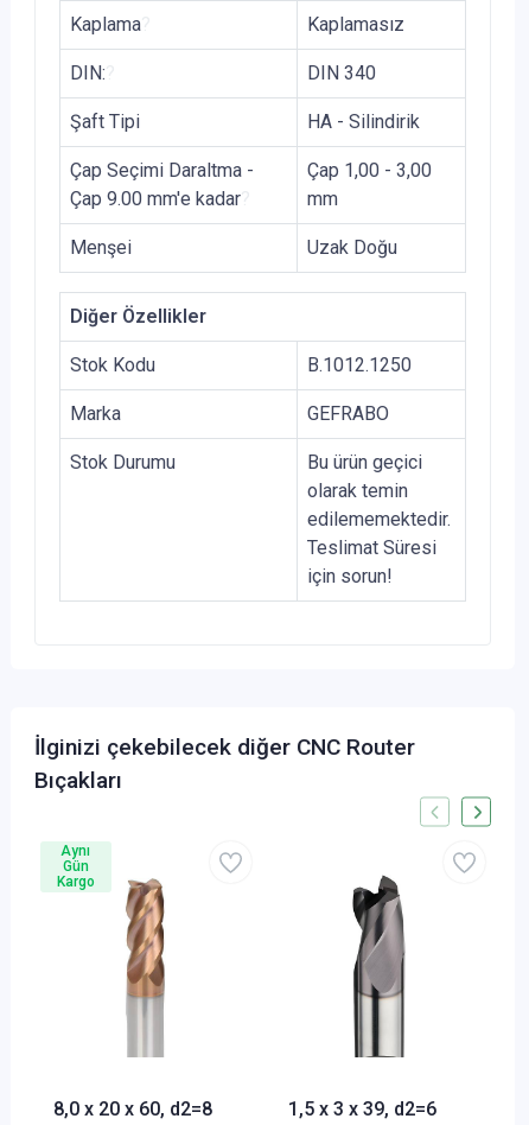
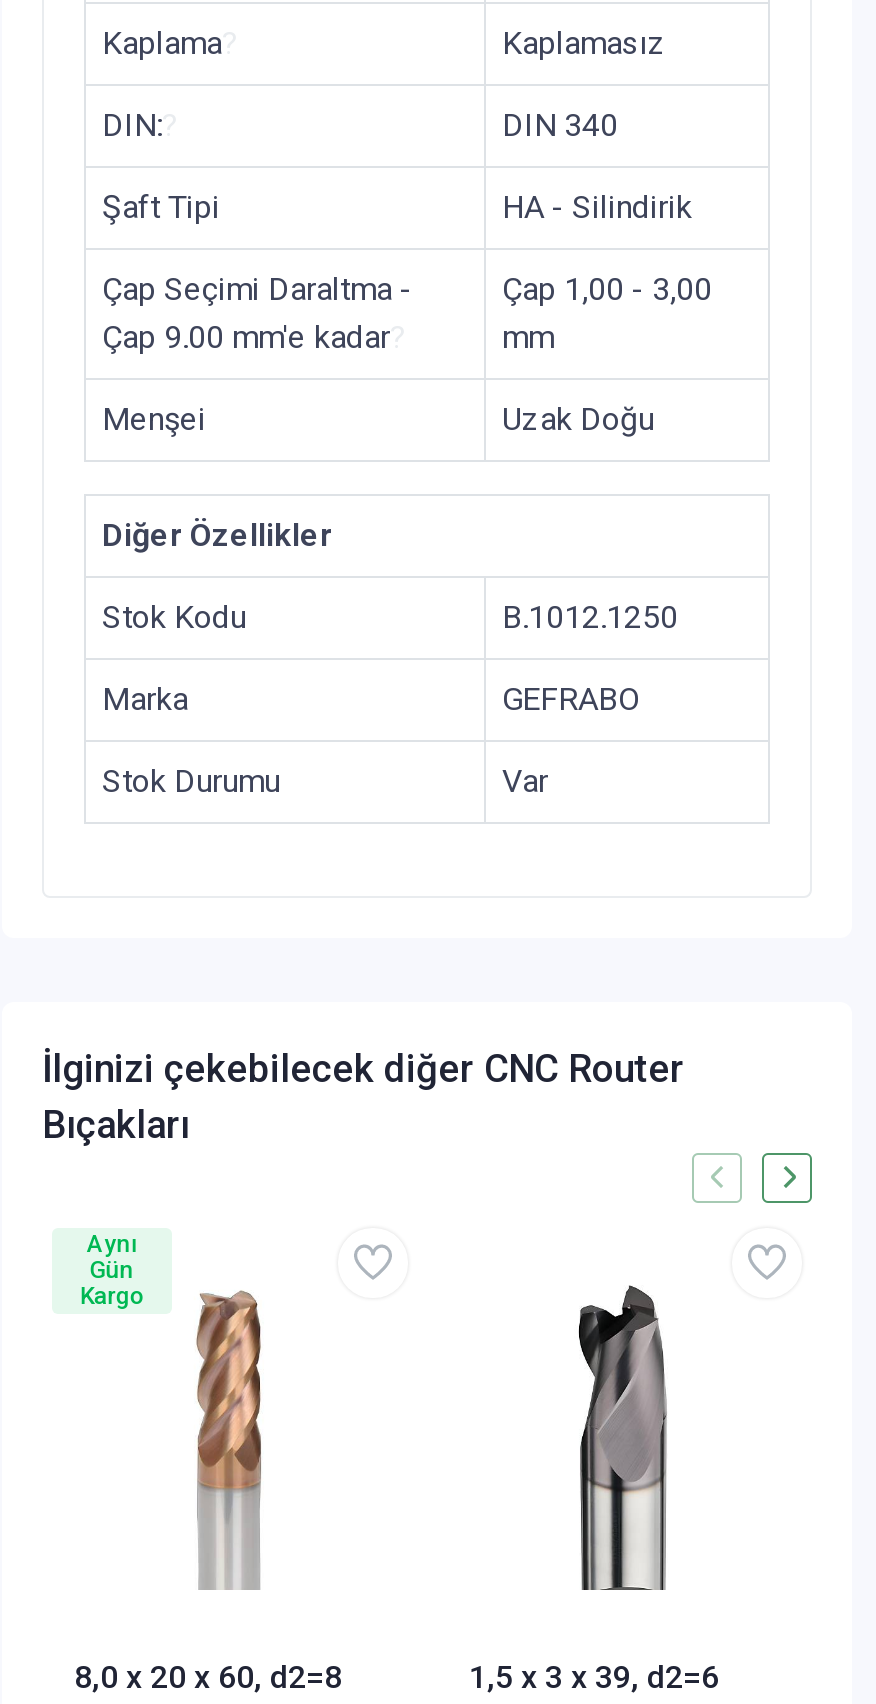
- Bu ürün geçici
- olarak temin
- edilememektedir.
- Teslimat Süresi
- için sorun!
+ Var
